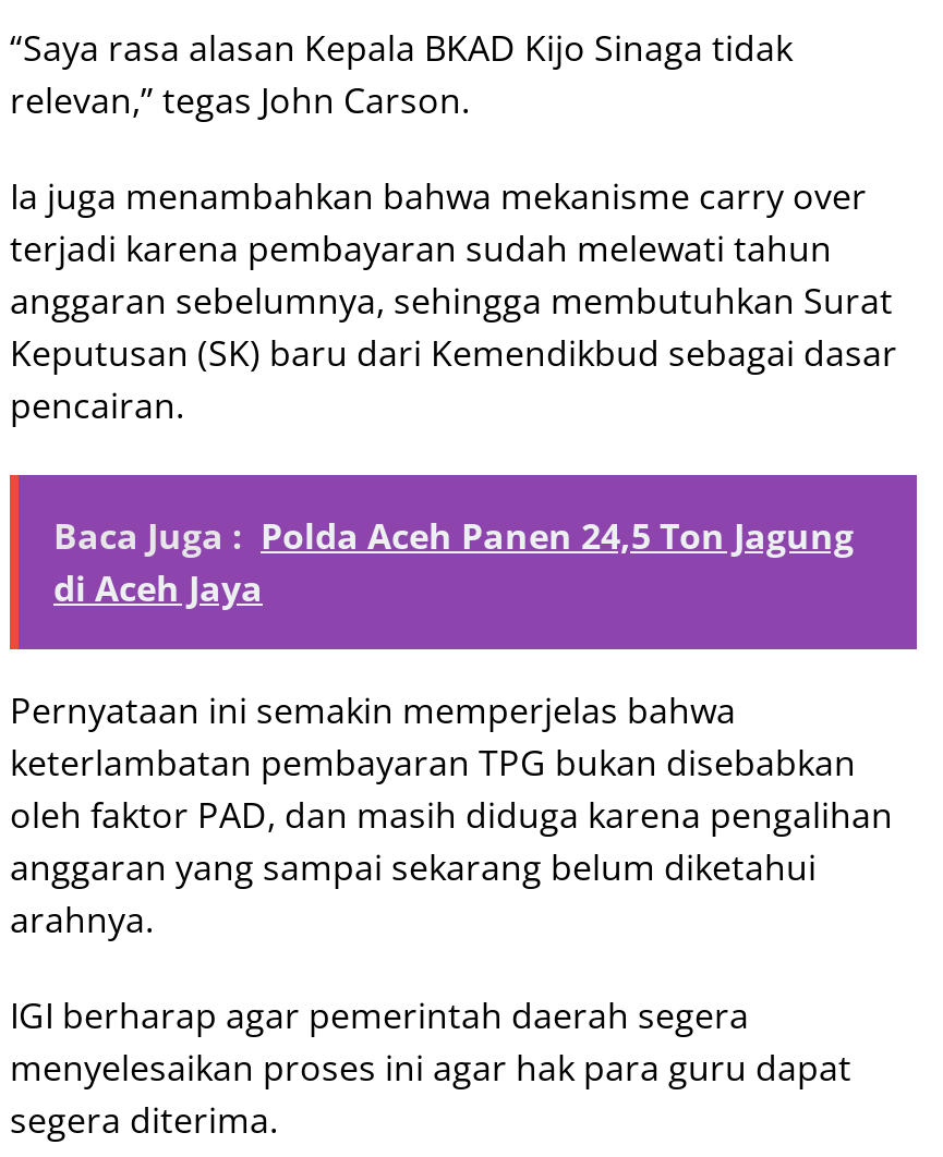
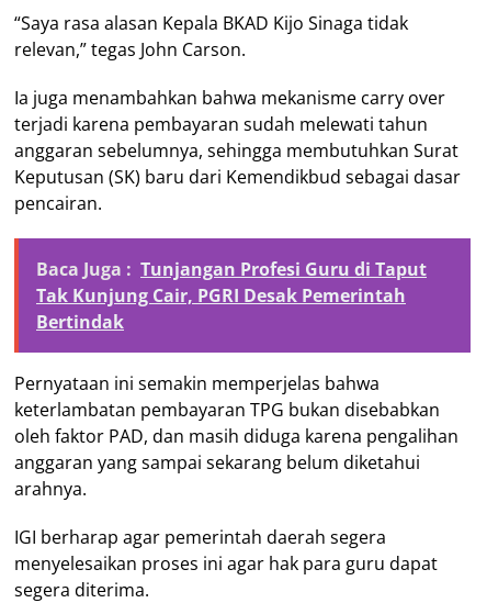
- Baca Juga : Polda Aceh Panen 24,5 Ton Jagung
- di Aceh Jaya
+ Baca Juga : Tunjangan Profesi Guru di Taput
+ Tak Kunjung Cair, PGRI Desak Pemerintah
+ Bertindak
